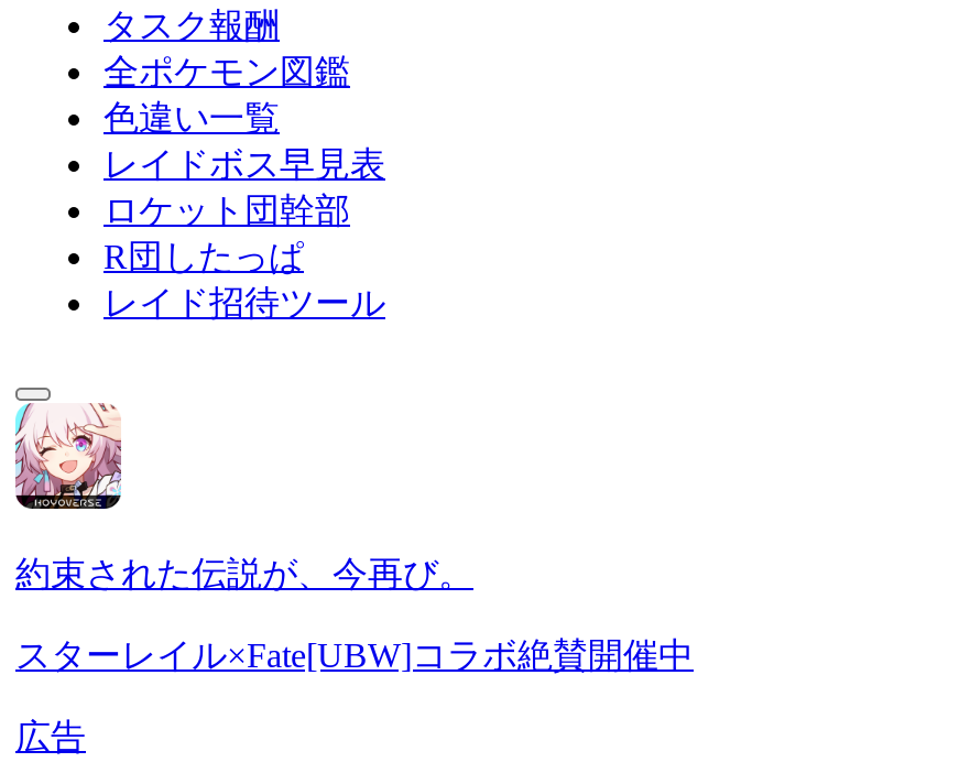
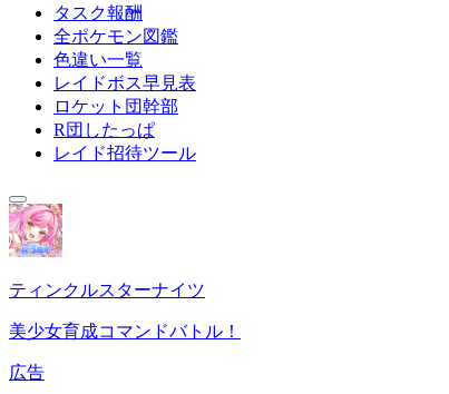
- [image]
- 約束された伝説が、今再び。
+ [image]
+ ティンクルスターナイツ

- スターレイル×Fate[UBW]コラボ絶賛開催中
+ 美少女育成コマンドバトル！
